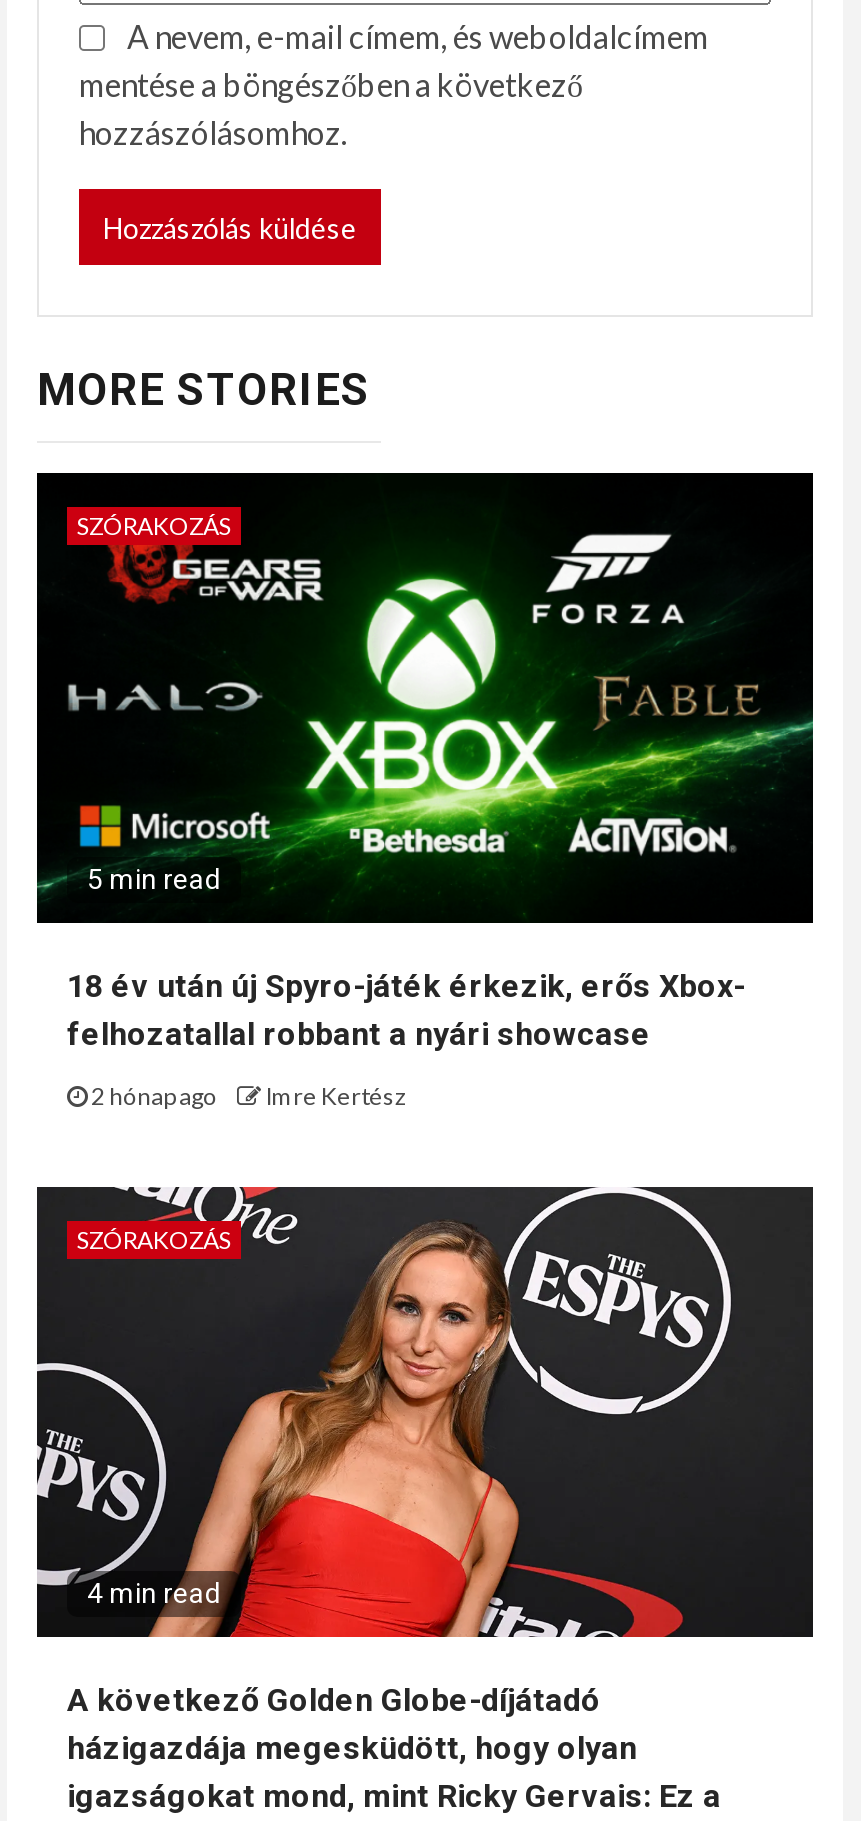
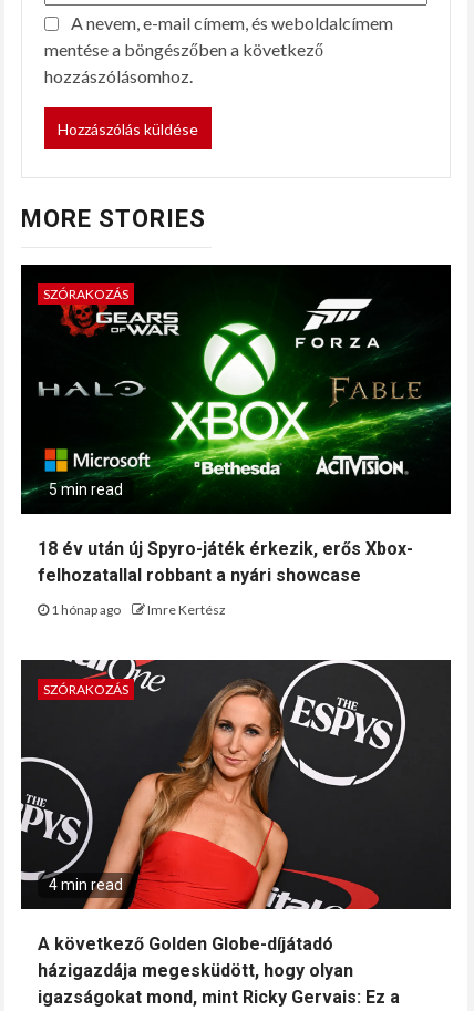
- 2 hónap ago Imre Kertész
+ 1 hónap ago Imre Kertész
